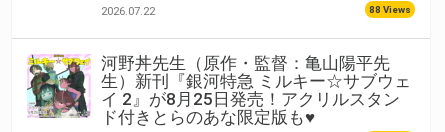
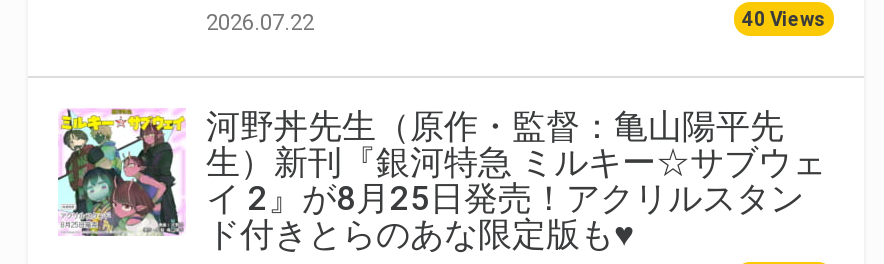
- 88 Views
+ 40 Views
